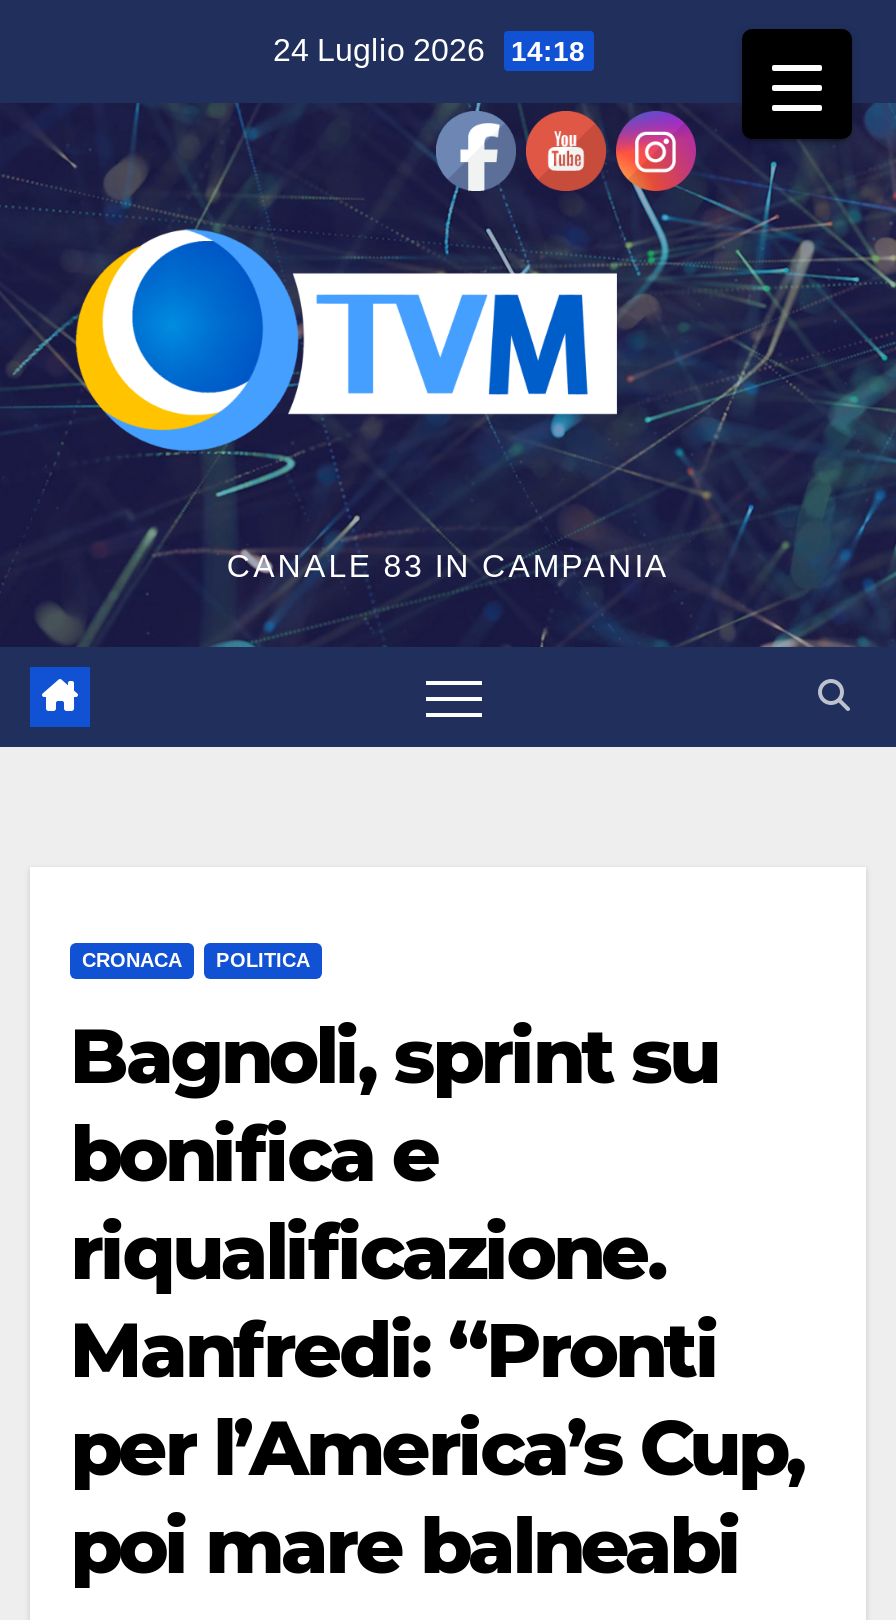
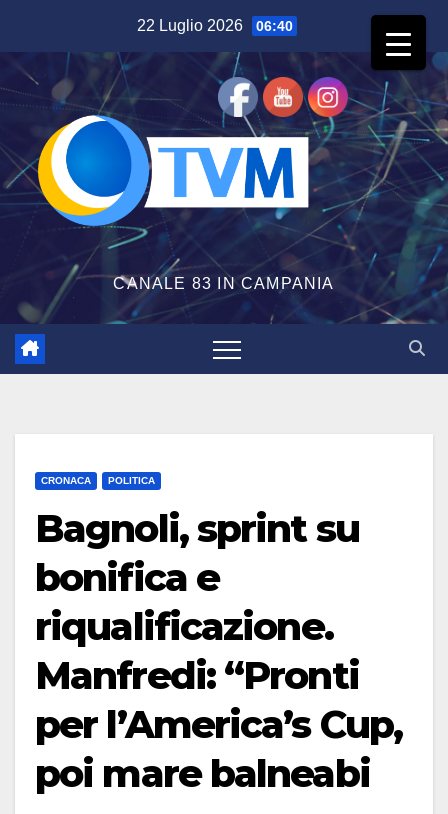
- 24 Luglio 2026 14:18
+ 22 Luglio 2026 06:40

- [image]
+ [image]
